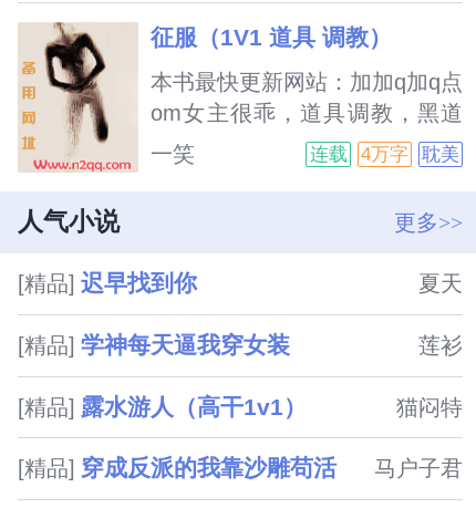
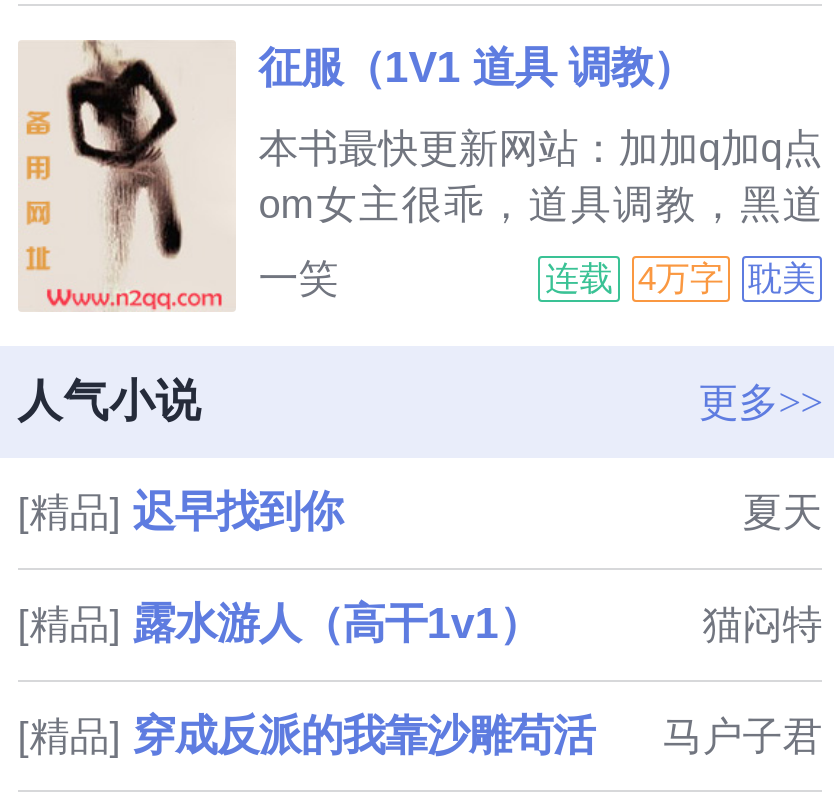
- [精品] 学神每天逼我穿女装
- 莲衫
